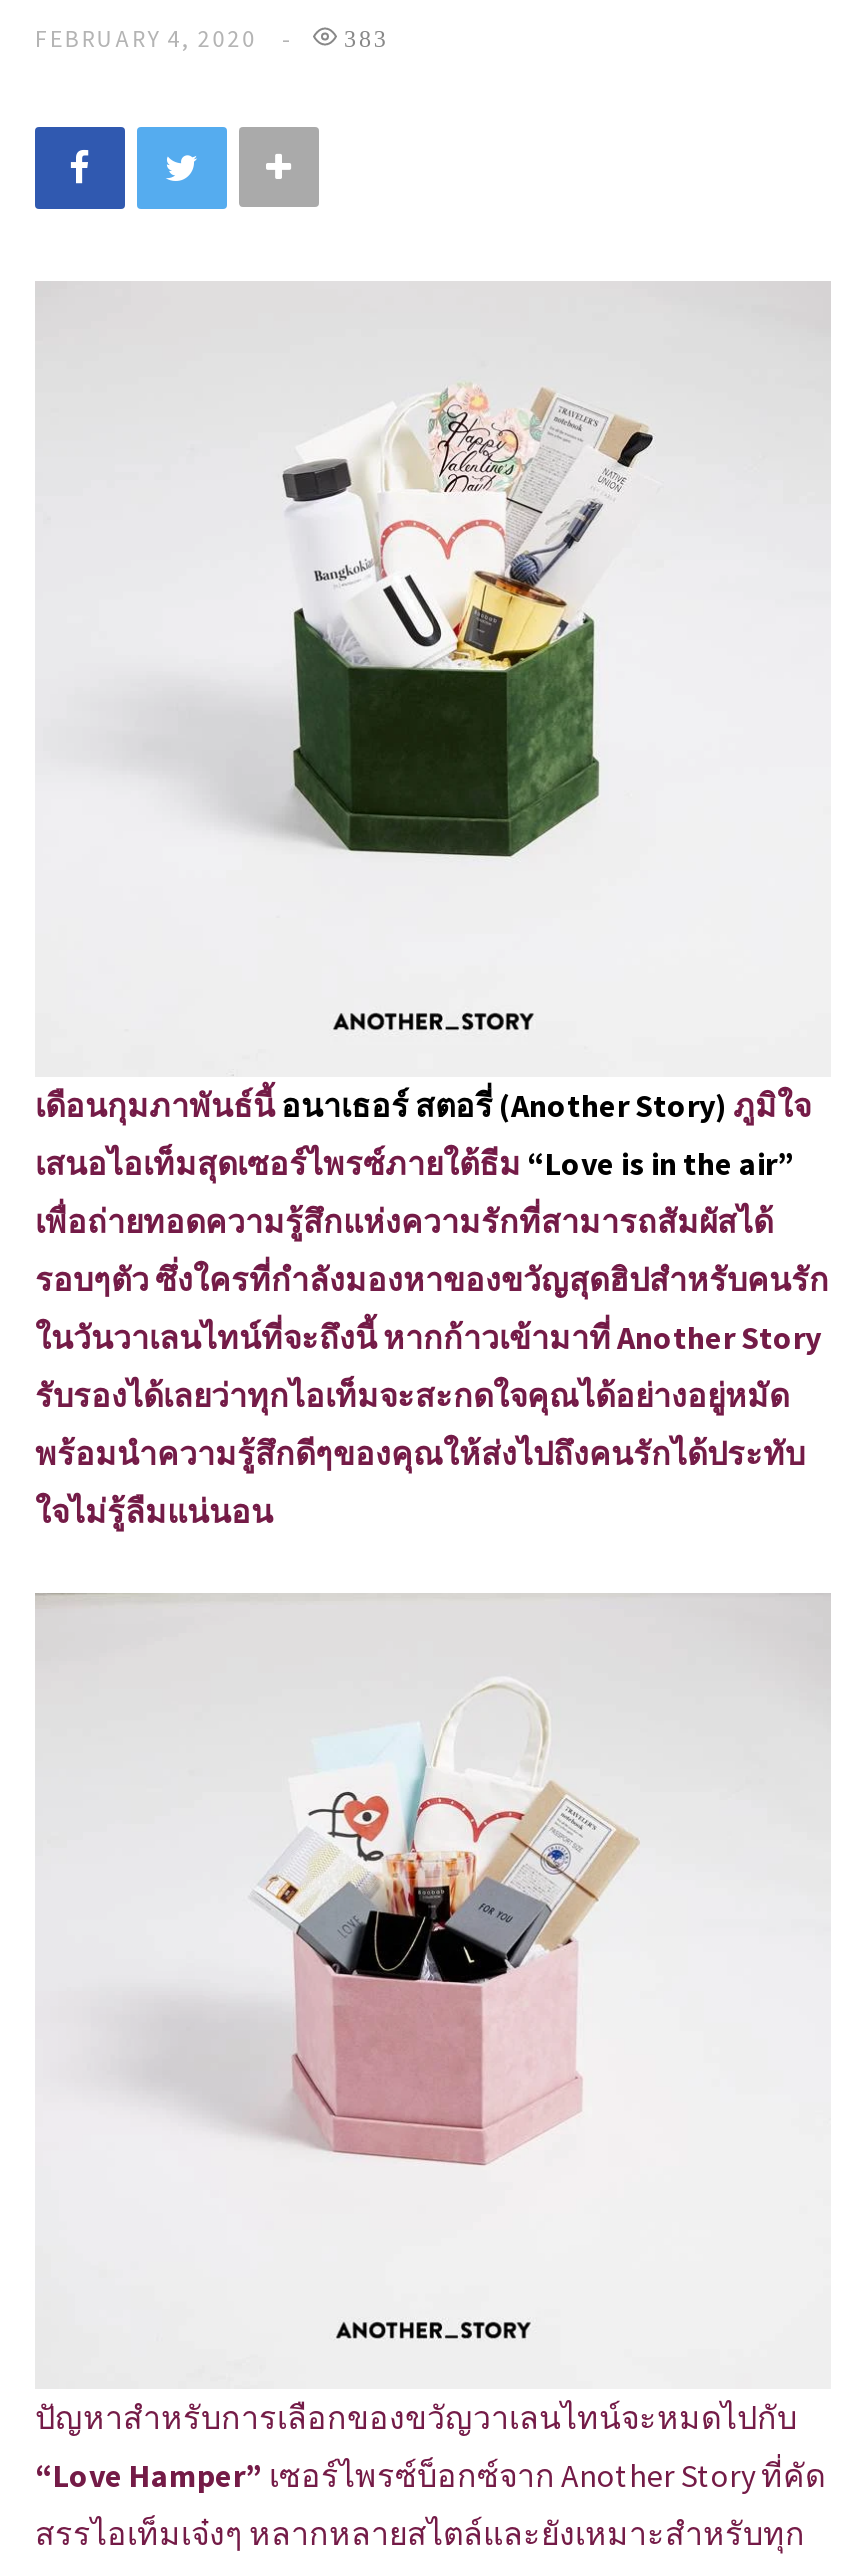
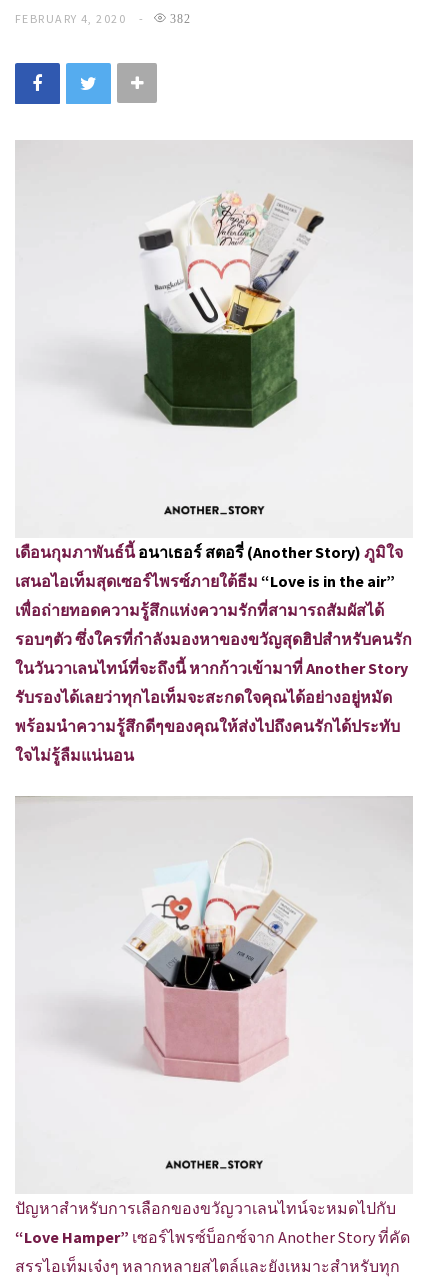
- 383
+ 382
